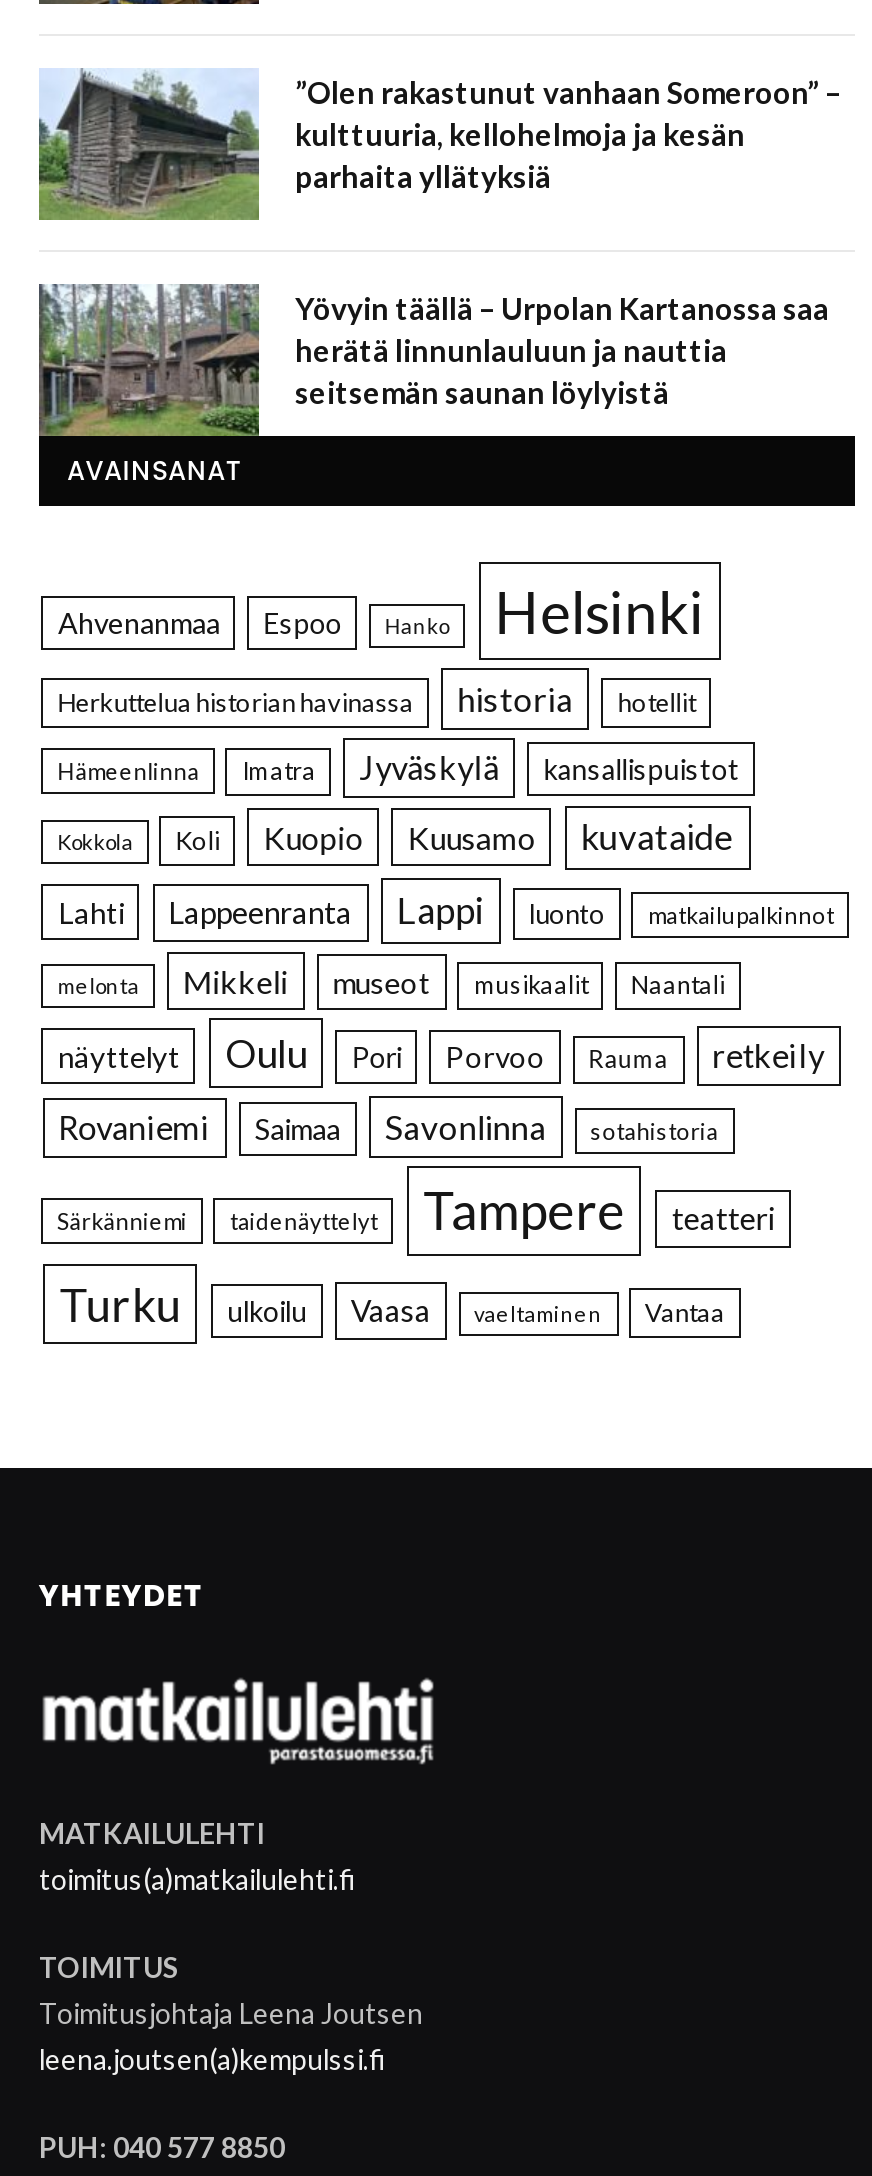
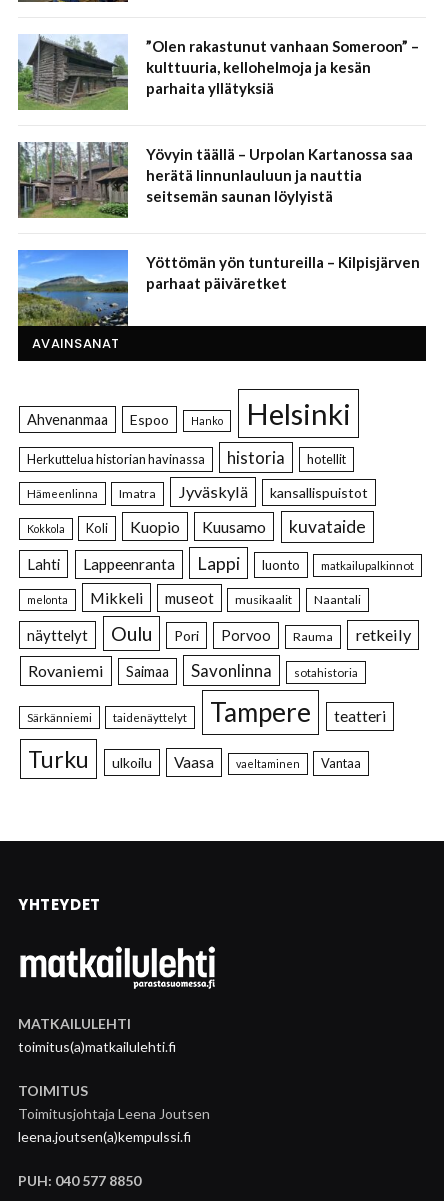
+ [image]
+ Yöttömän yön tuntureilla – Kilpisjärven
+ parhaat päiväretket
